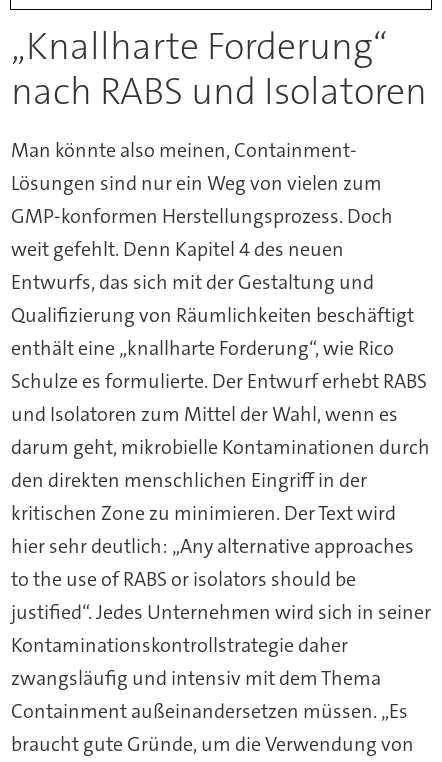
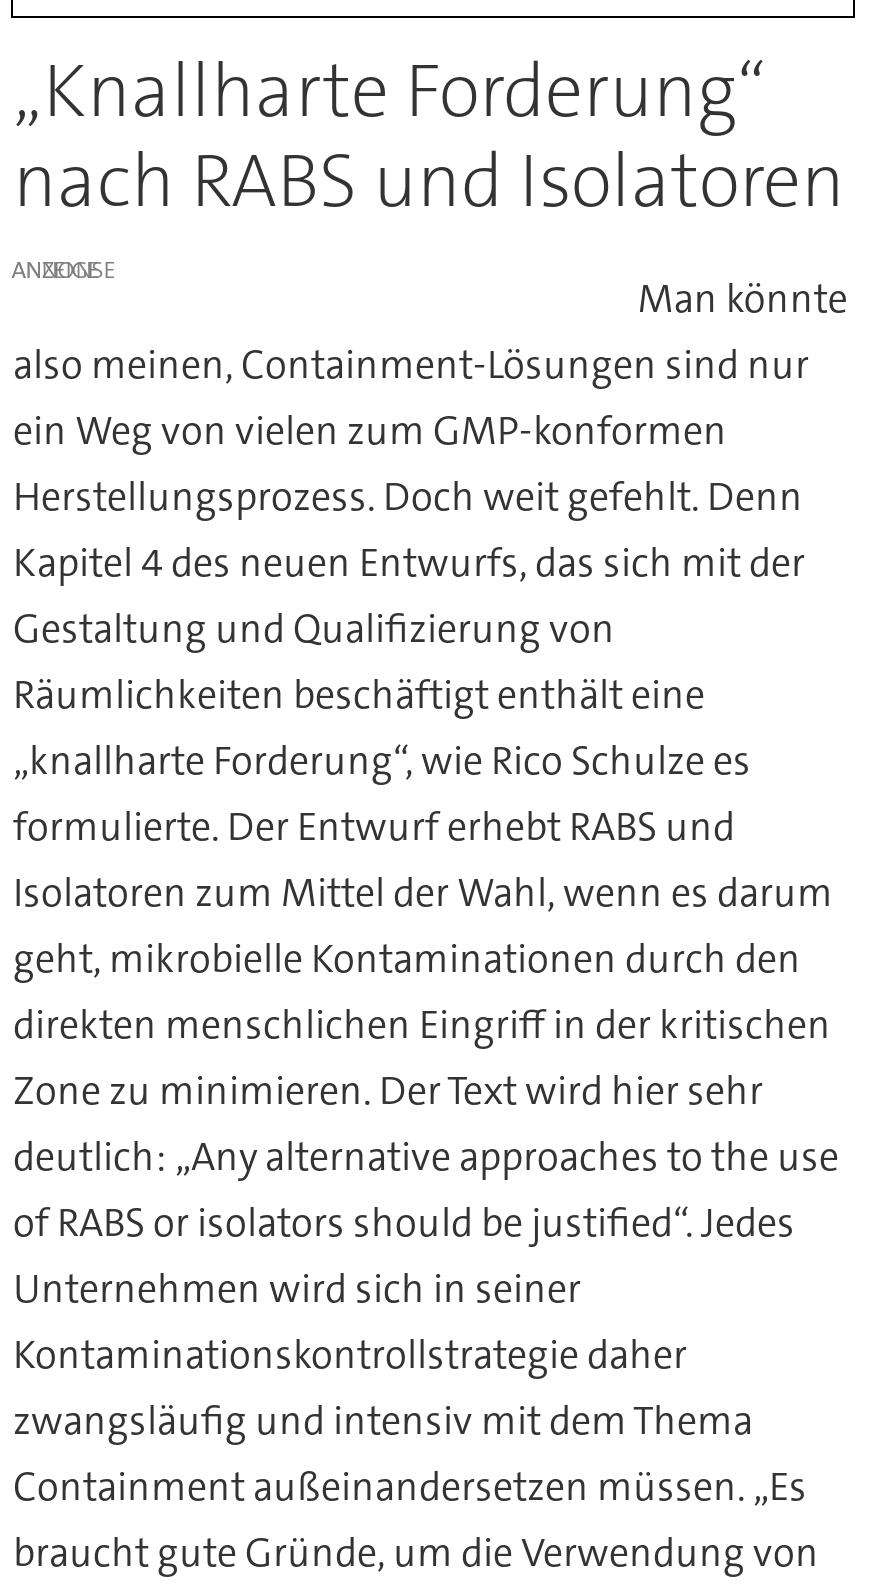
- Man könnte also meinen, Containment-
- Lösungen sind nur ein Weg von vielen zum
- GMP-konformen Herstellungsprozess. Doch
- weit gefehlt. Denn Kapitel 4 des neuen
- Entwurfs, das sich mit der Gestaltung und
- Qualifizierung von Räumlichkeiten beschäftigt
- enthält eine „knallharte Forderung“, wie Rico
- Schulze es formulierte. Der Entwurf erhebt RABS
- und Isolatoren zum Mittel der Wahl, wenn es
- darum geht, mikrobielle Kontaminationen durch
- den direkten menschlichen Eingriff in der
- kritischen Zone zu minimieren. Der Text wird
- hier sehr deutlich: „Any alternative approaches
- to the use of RABS or isolators should be
- justified“. Jedes Unternehmen wird sich in seiner
+ ANZEIGE
+ Man könnte
+ also meinen, Containment-Lösungen sind nur
+ ein Weg von vielen zum GMP-konformen
+ Herstellungsprozess. Doch weit gefehlt. Denn
+ Kapitel 4 des neuen Entwurfs, das sich mit der
+ Gestaltung und Qualifizierung von
+ Räumlichkeiten beschäftigt enthält eine
+ „knallharte Forderung“, wie Rico Schulze es
+ formulierte. Der Entwurf erhebt RABS und
+ Isolatoren zum Mittel der Wahl, wenn es darum
+ geht, mikrobielle Kontaminationen durch den
+ direkten menschlichen Eingriff in der kritischen
+ Zone zu minimieren. Der Text wird hier sehr
+ deutlich: „Any alternative approaches to the use
+ of RABS or isolators should be justified“. Jedes
+ Unternehmen wird sich in seiner
